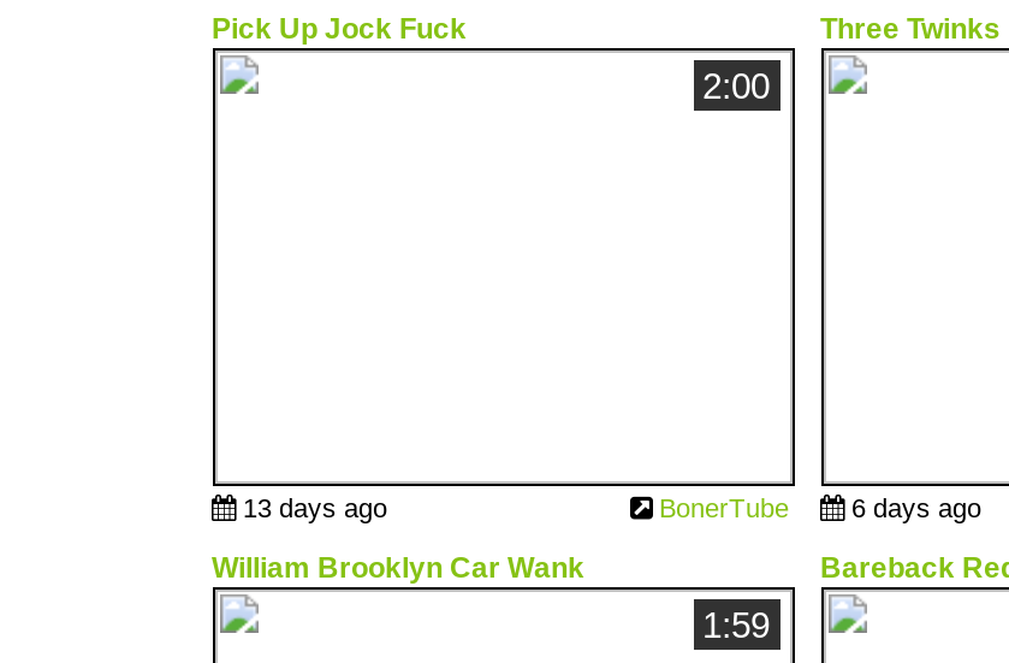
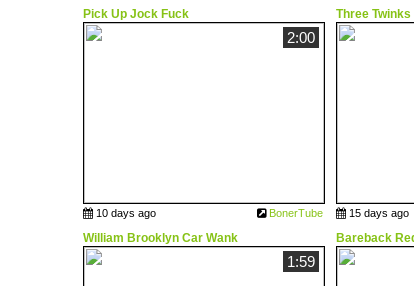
- 13 days ago
+ 10 days ago

- BonerTube 6 days ago
+ BonerTube 15 days ago
